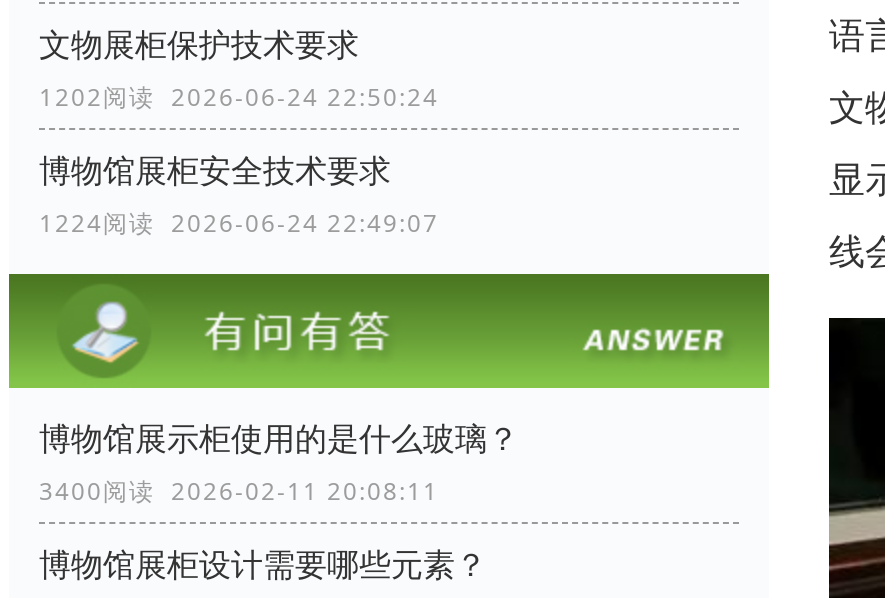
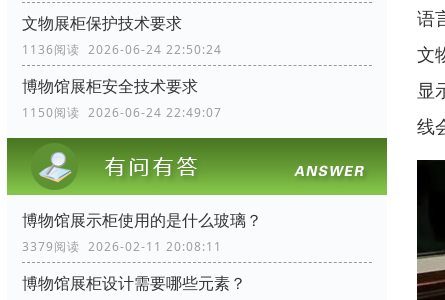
- 1202阅读 2026-06-24 22:50:24
+ 1136阅读 2026-06-24 22:50:24

- 1224阅读 2026-06-24 22:49:07
+ 1150阅读 2026-06-24 22:49:07

- 3400阅读 2026-02-11 20:08:11
+ 3379阅读 2026-02-11 20:08:11
